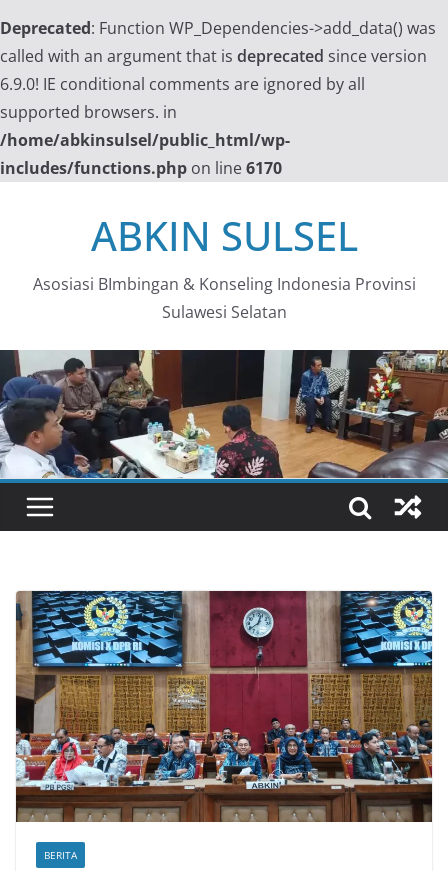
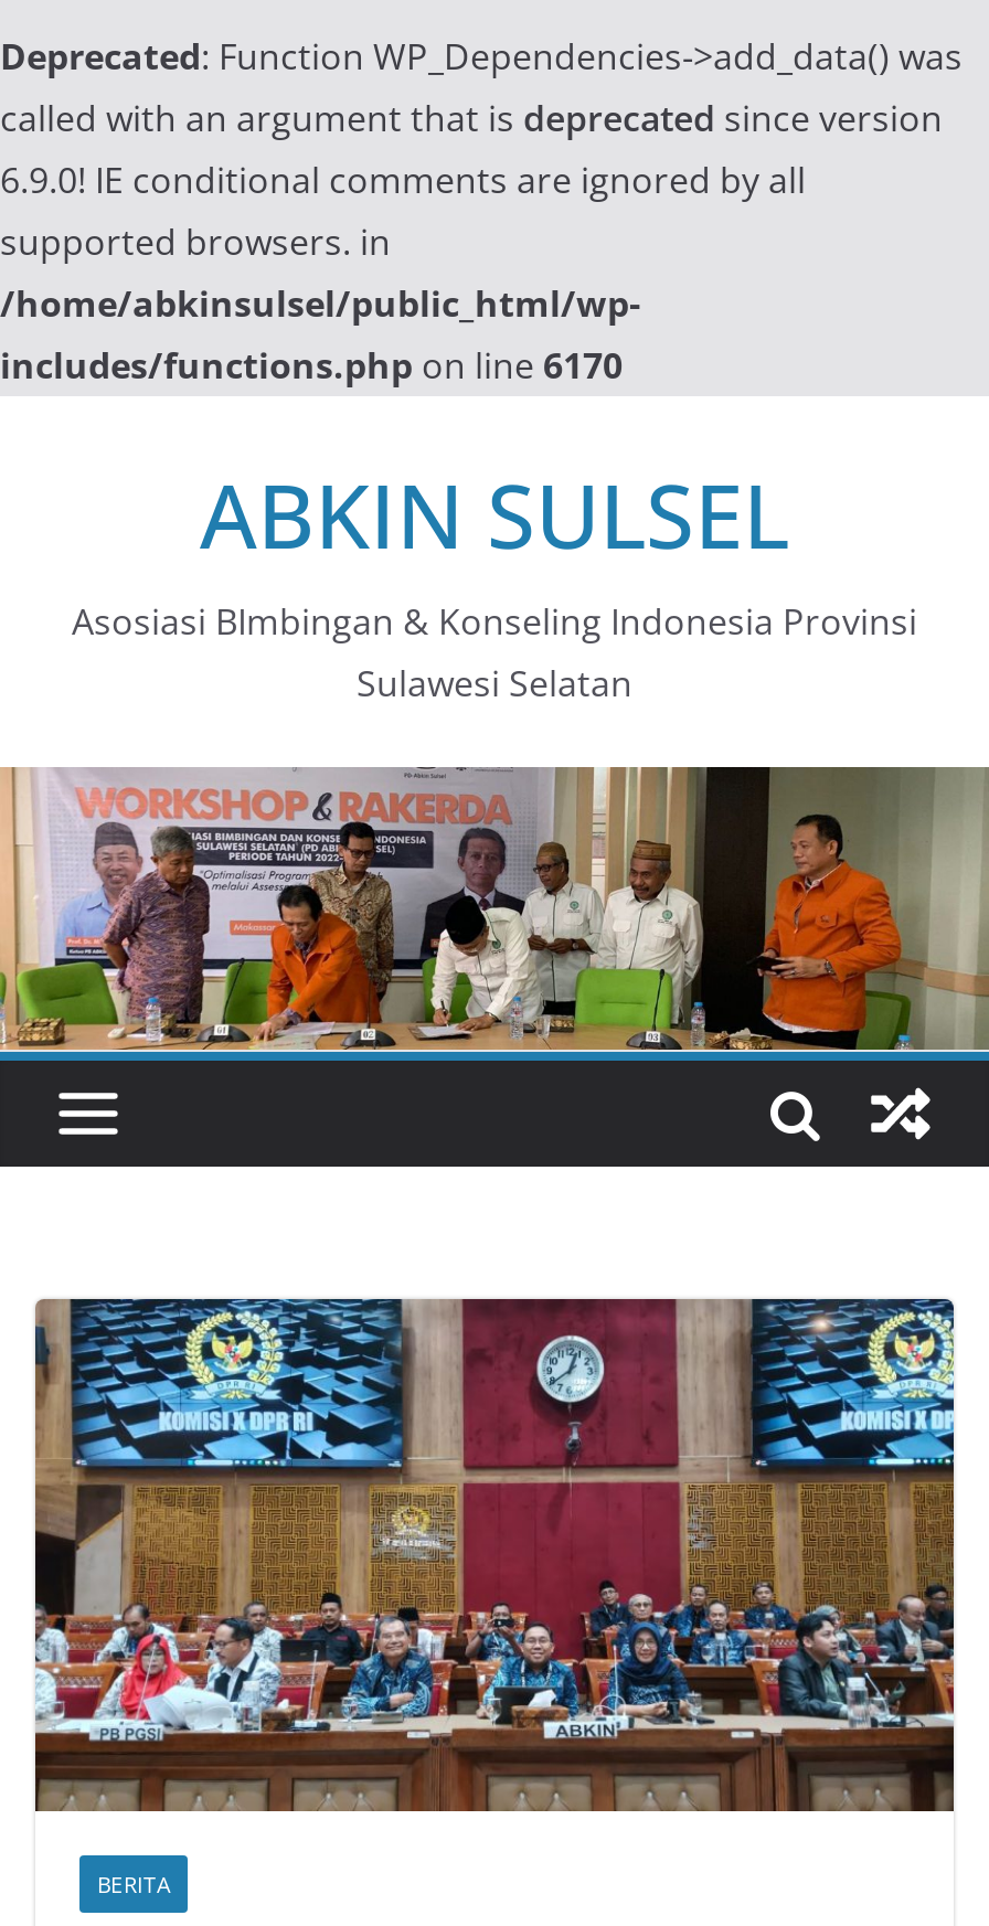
- [image]
+ [image]
